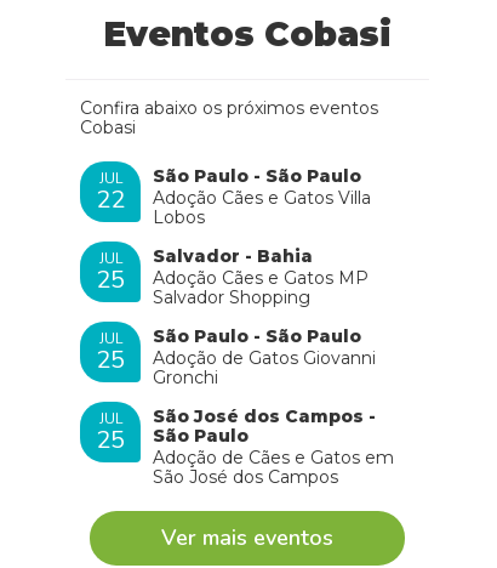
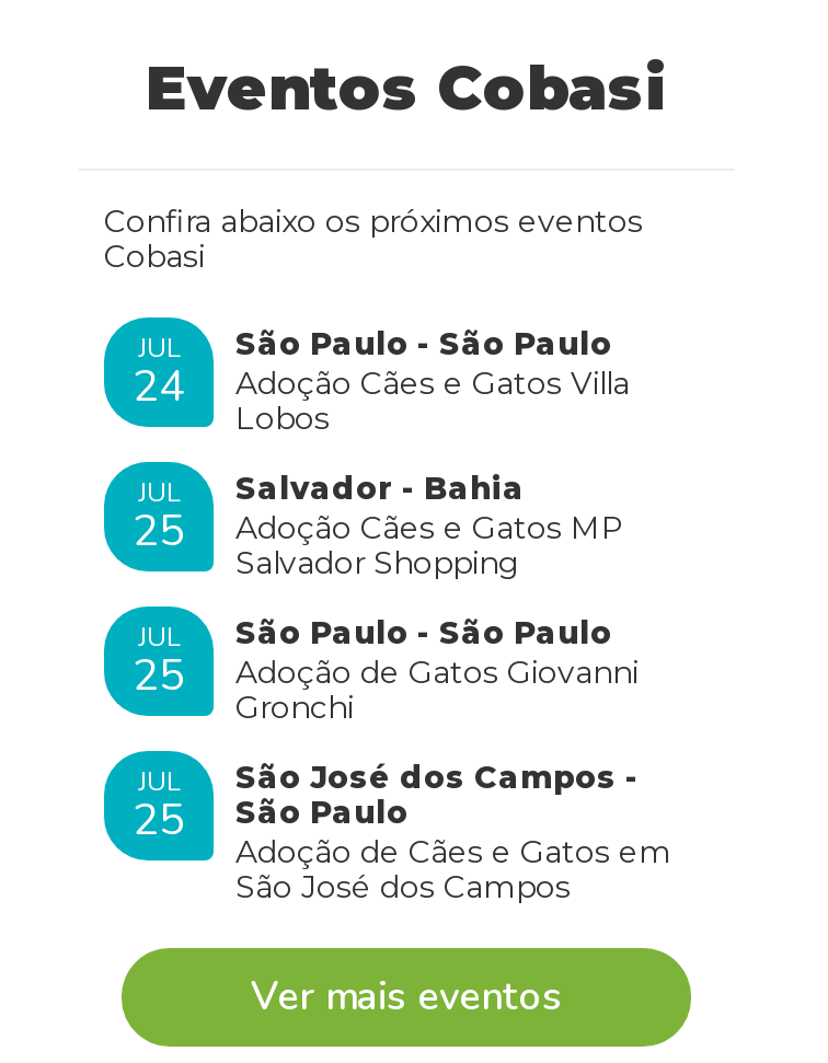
- 22 Adoção Cães e Gatos Villa
+ 24 Adoção Cães e Gatos Villa
